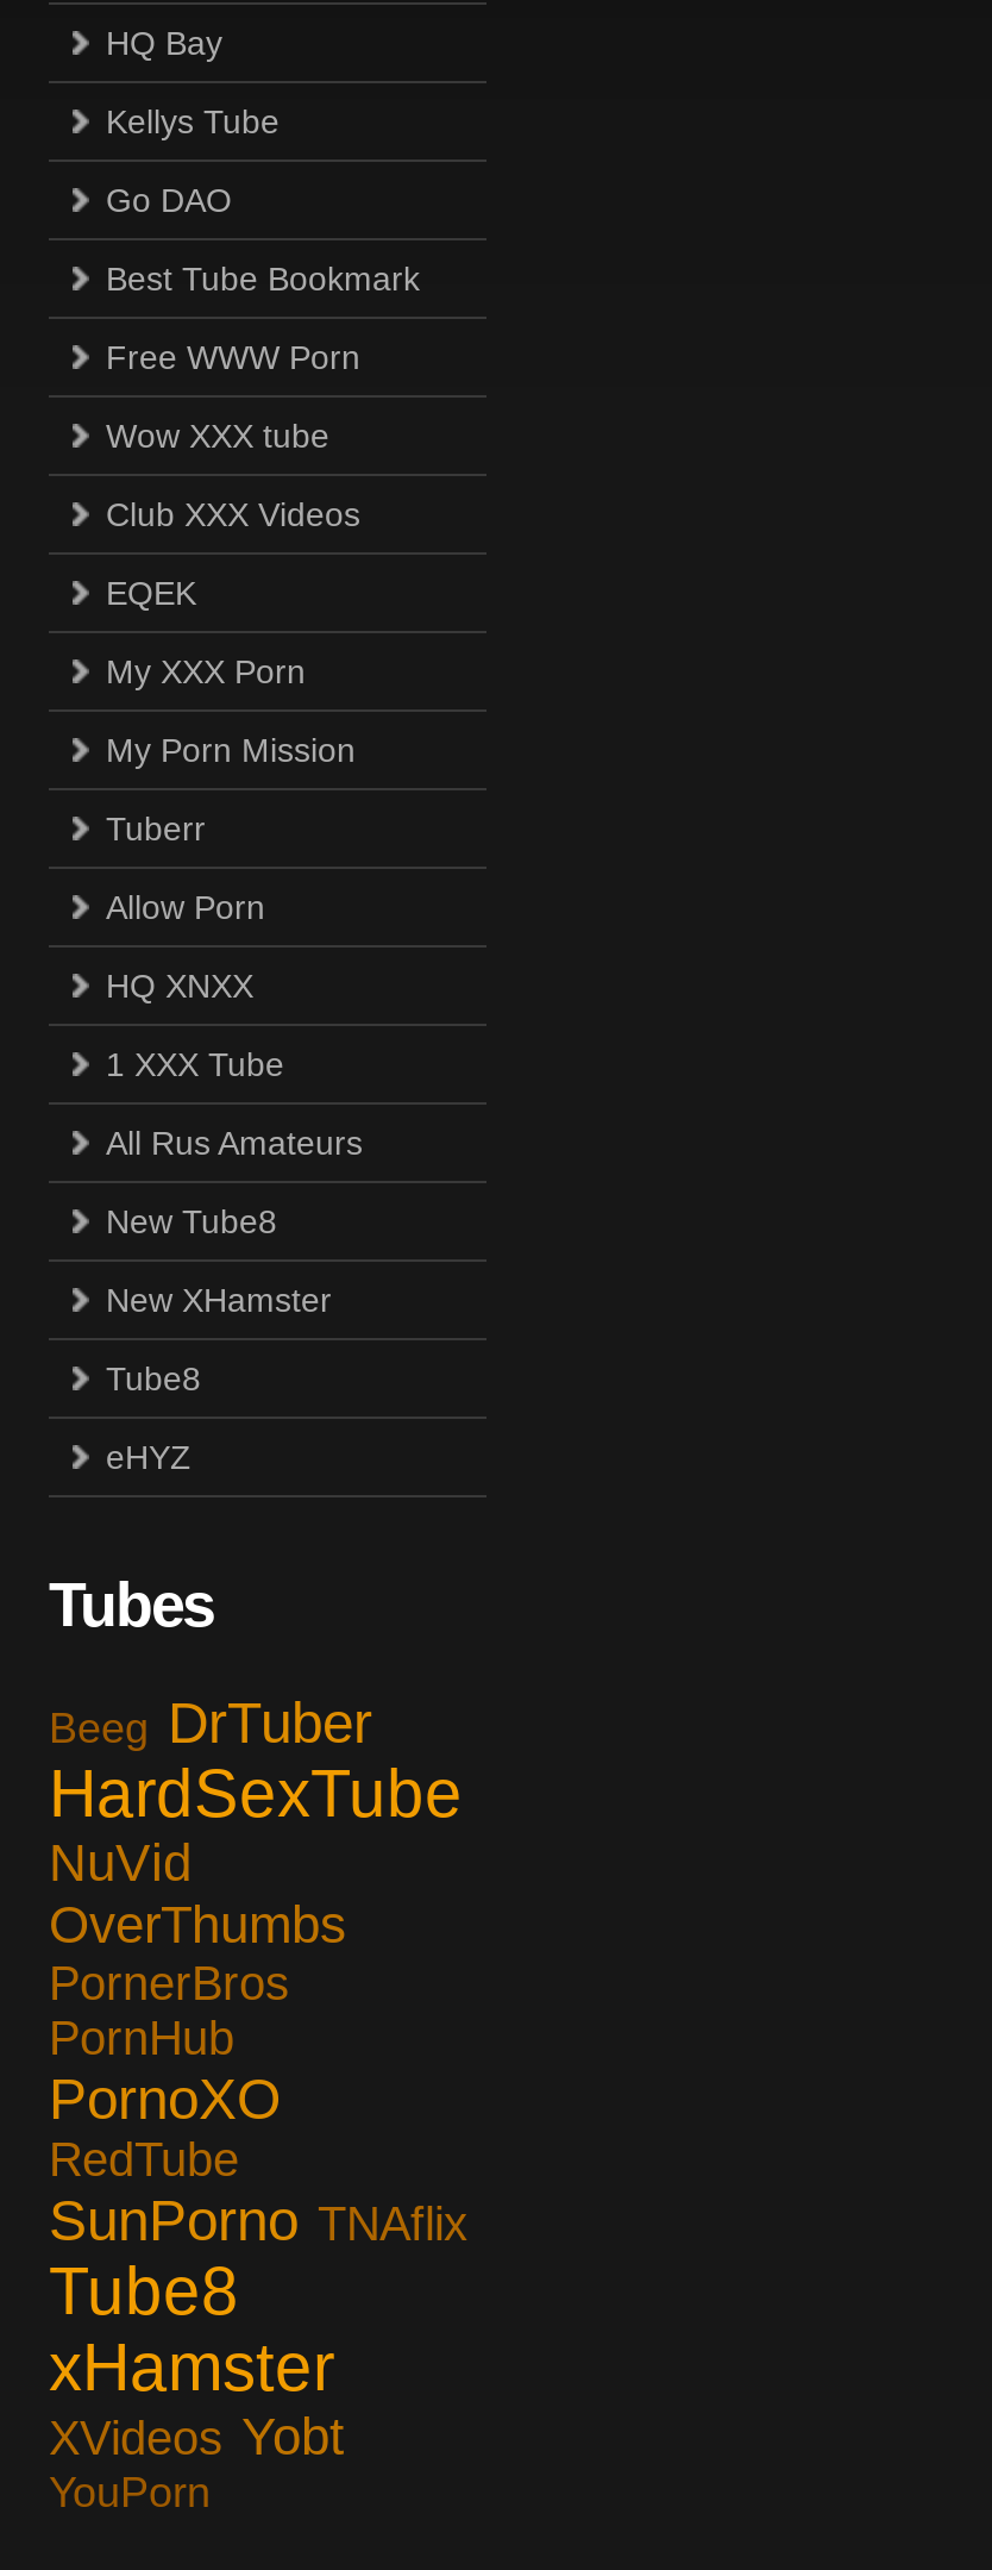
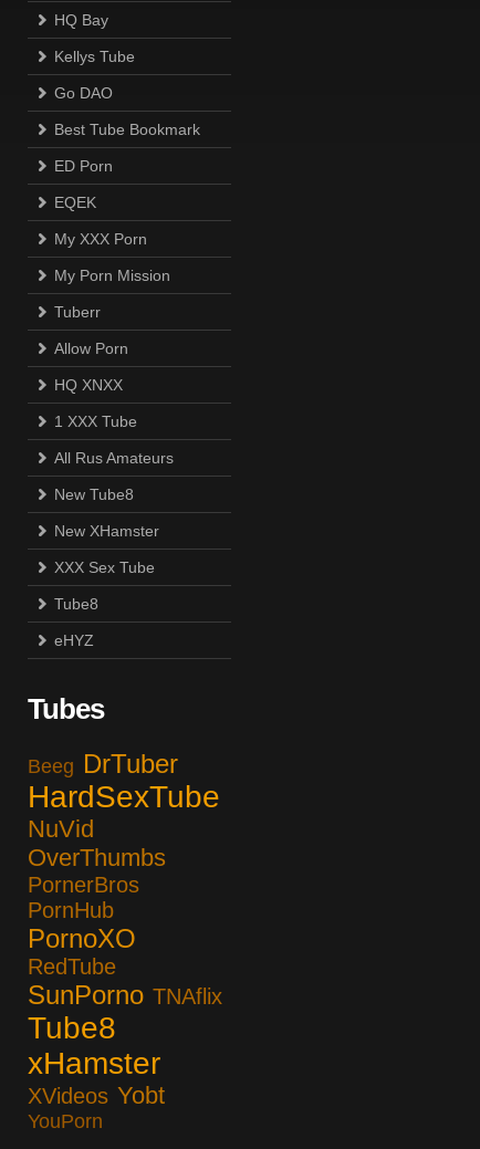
- Free WWW Porn
- Wow XXX tube
- Club XXX Videos
+ ED Porn

moved up: EQEK | My XXX Porn | My Porn Mission | ... | New Tube8 | New XHamster

+ XXX Sex Tube
